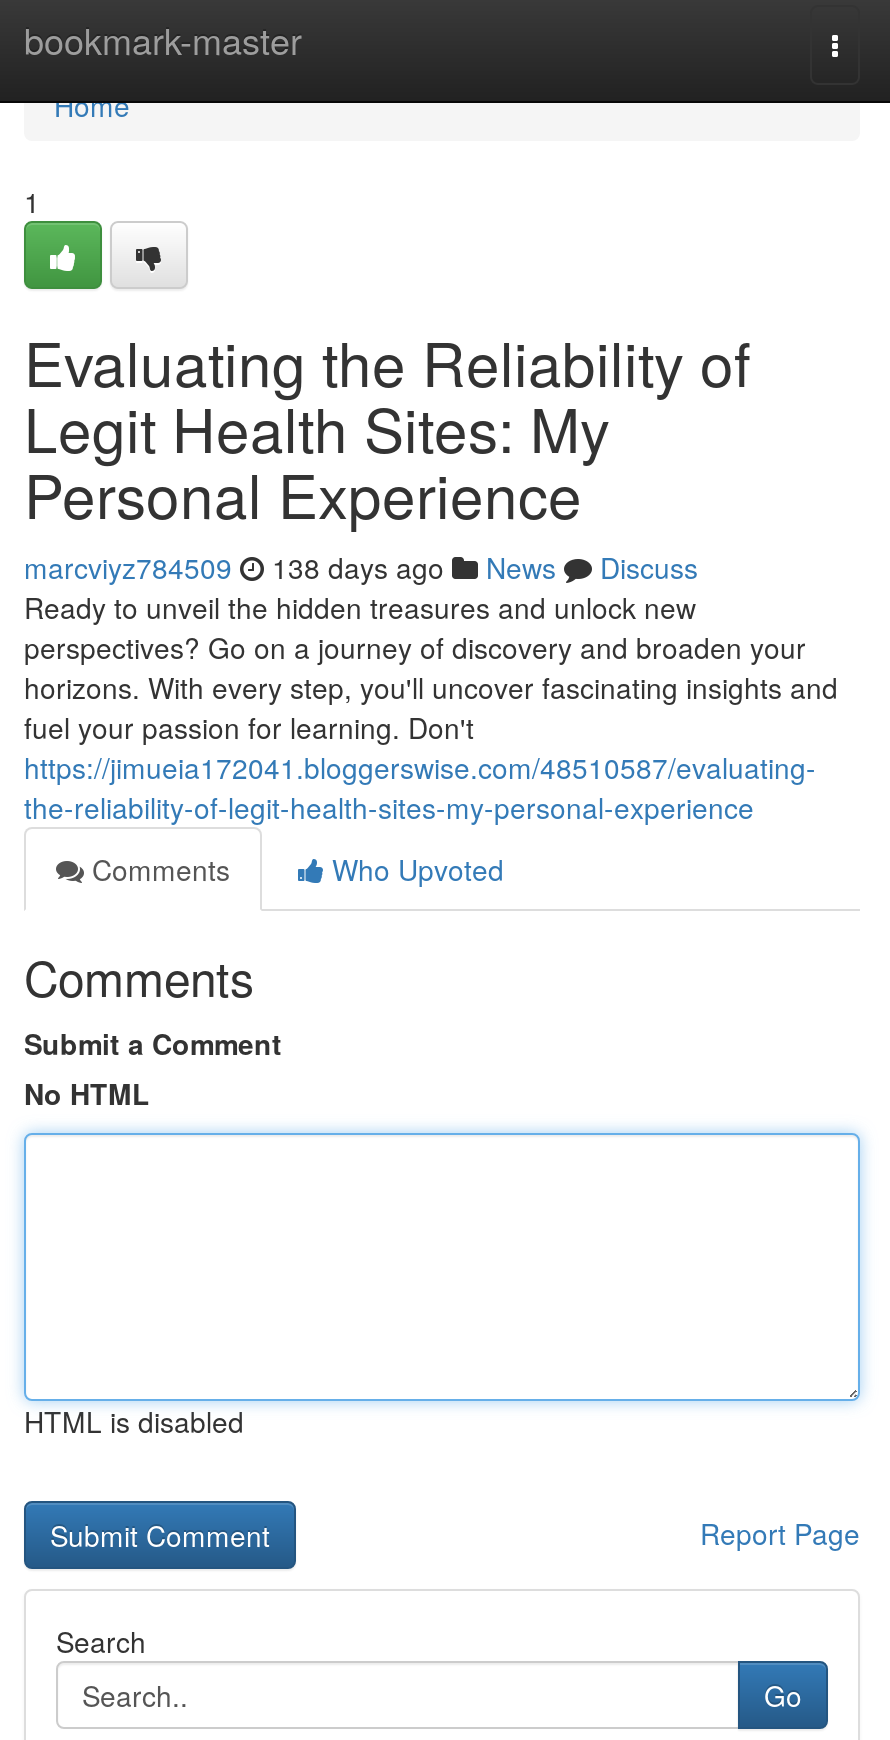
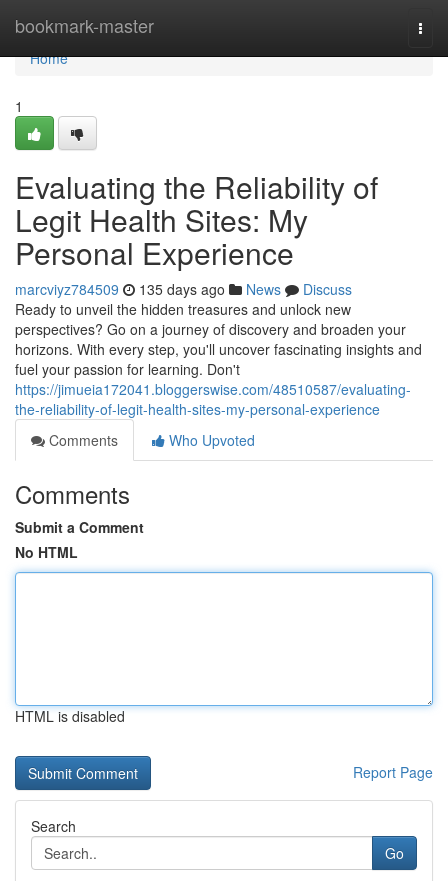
- marcviyz784509 138 days ago News Discuss
+ marcviyz784509 135 days ago News Discuss
